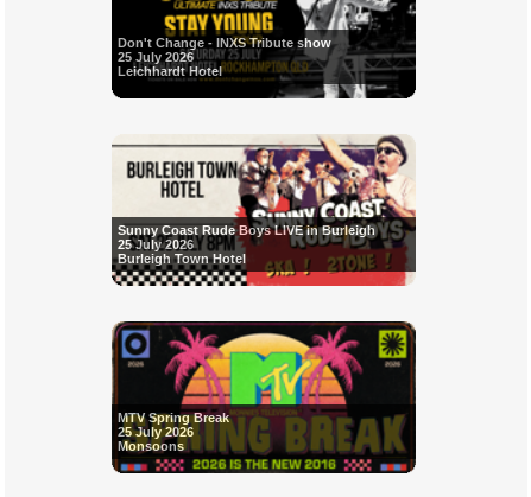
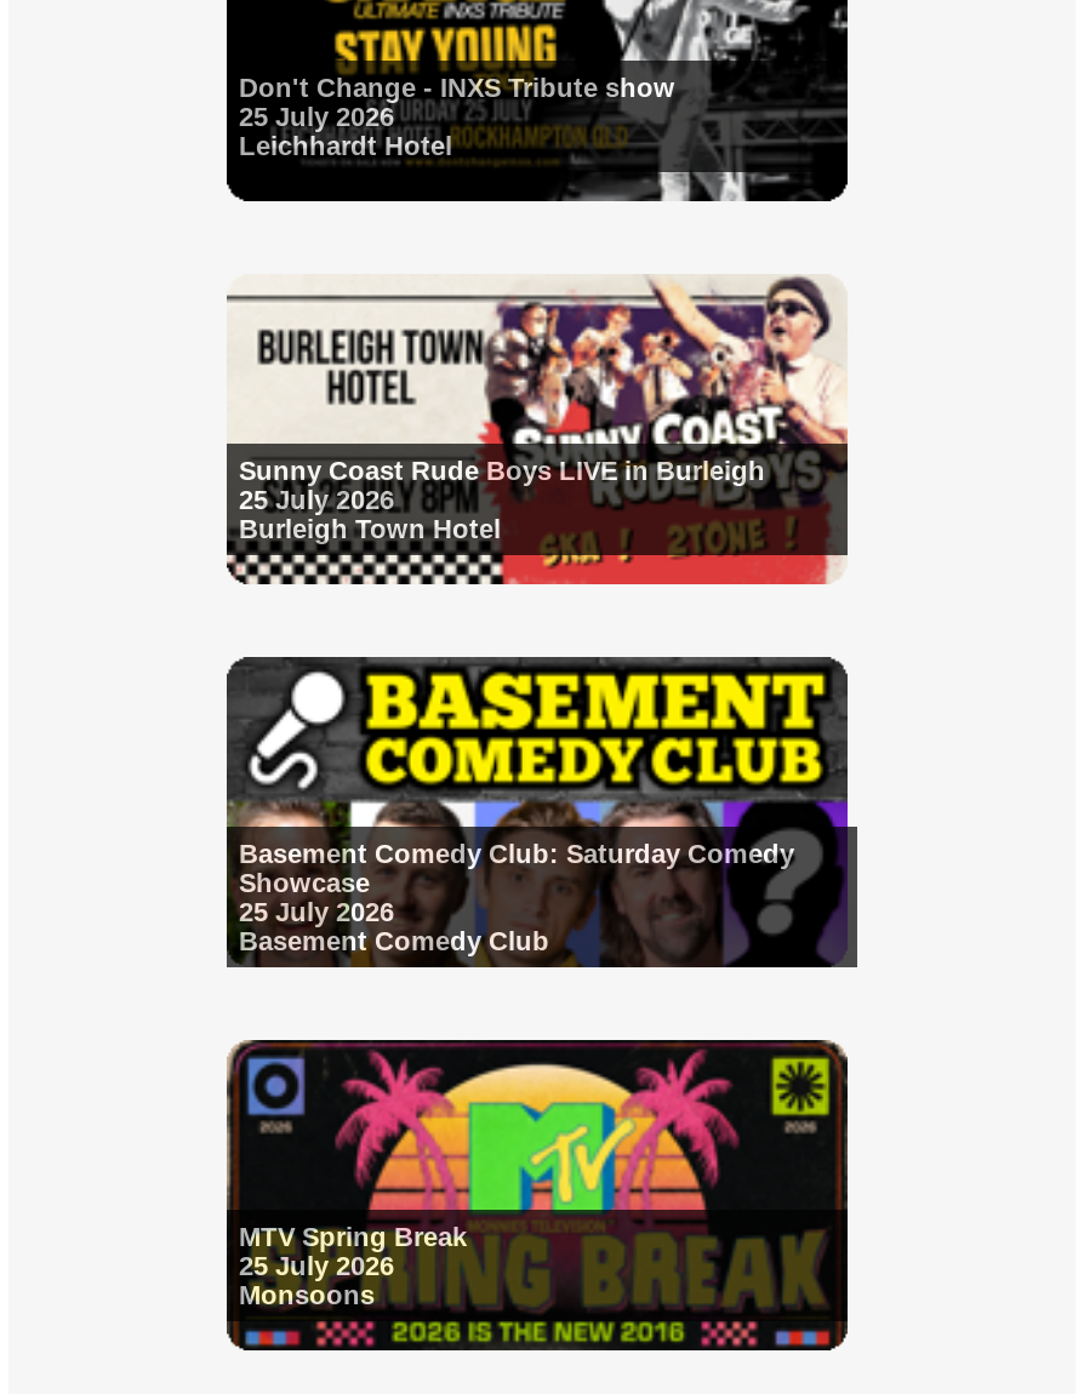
+ [image]
+ Basement Comedy Club: Saturday Comedy
+ Showcase
+ 25 July 2026
+ Basement Comedy Club
